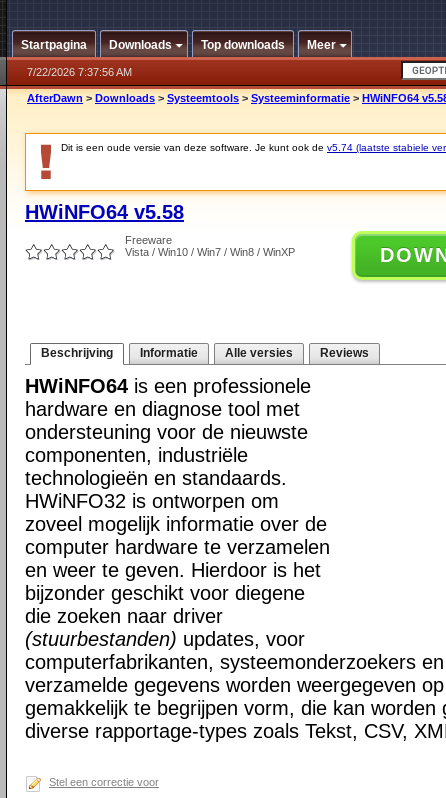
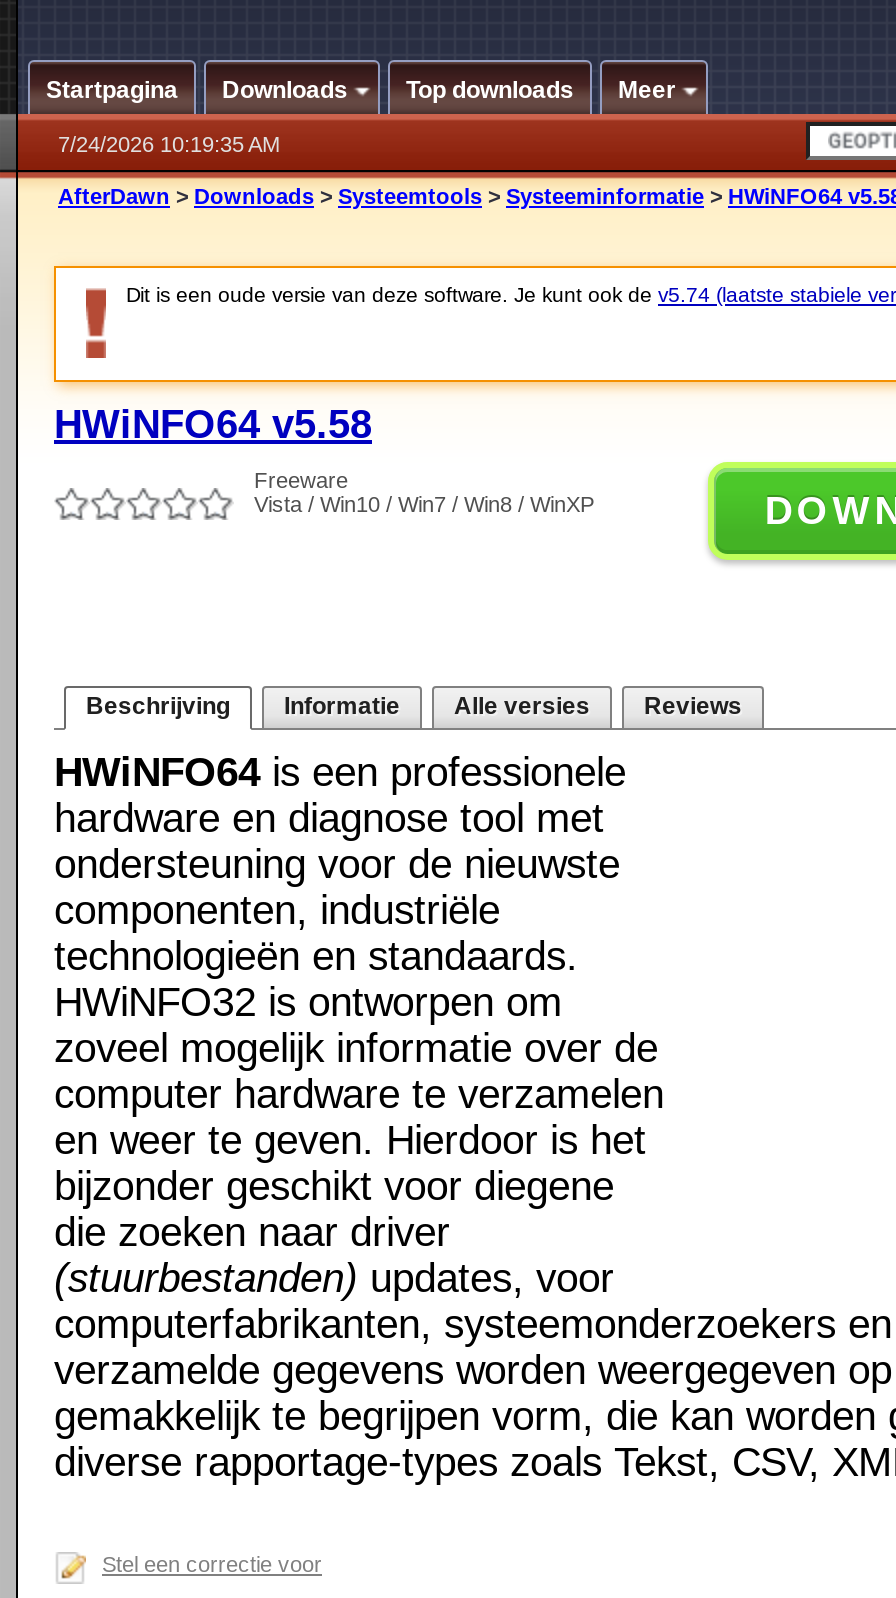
- 7/22/2026 7:37:56 AM
+ 7/24/2026 10:19:35 AM
